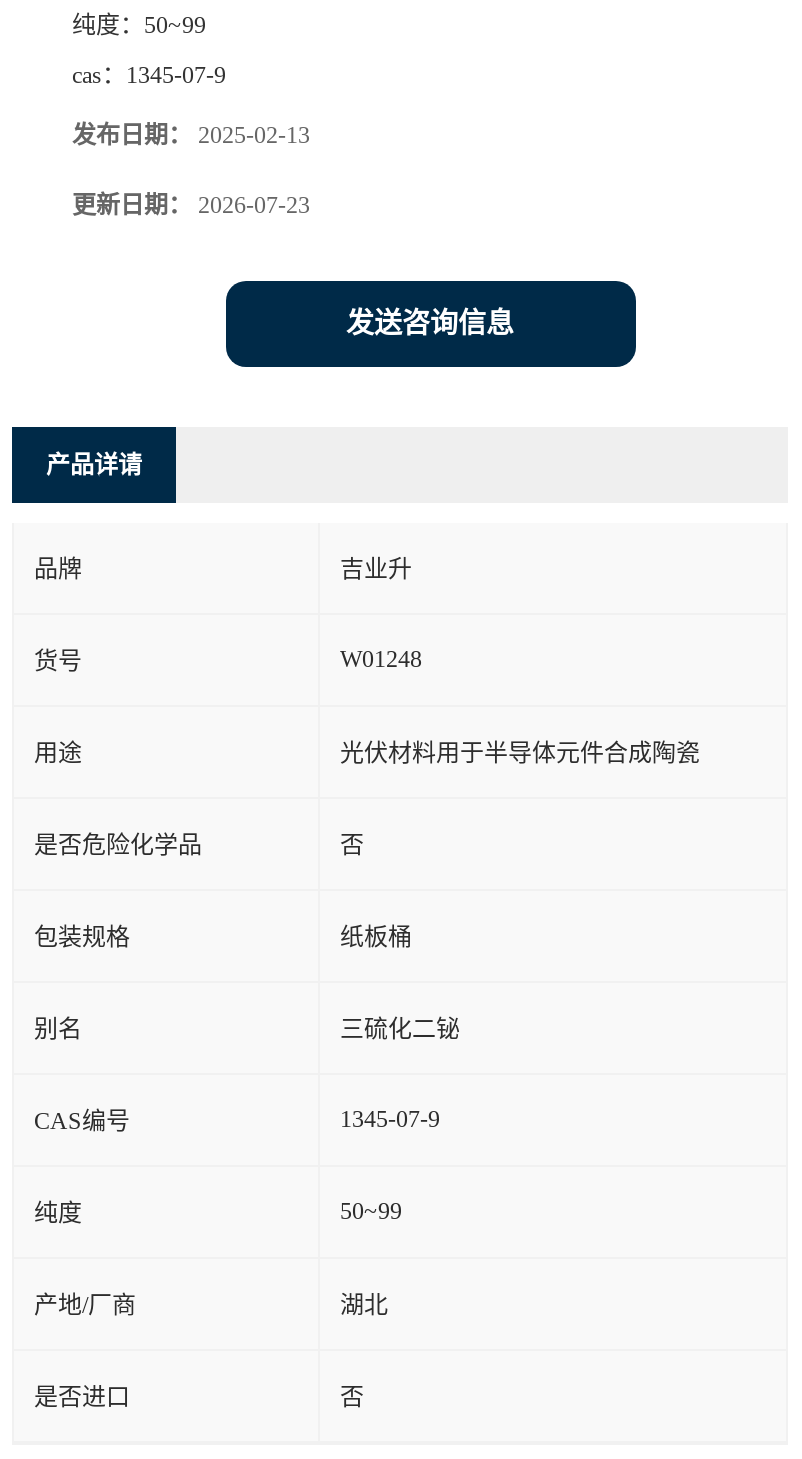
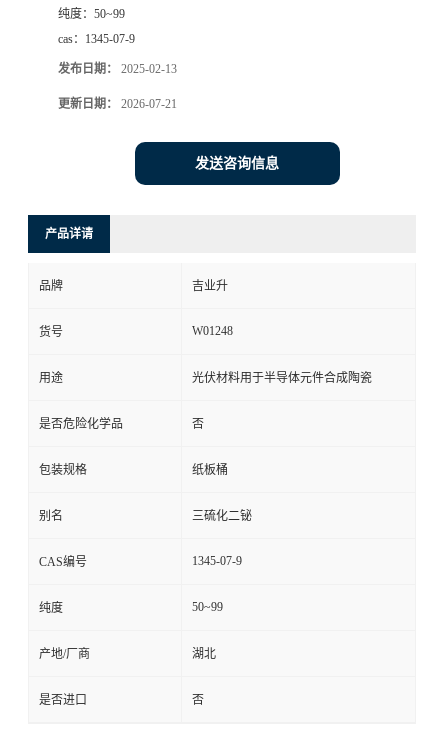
- 更新日期：2026-07-23
+ 更新日期：2026-07-21
